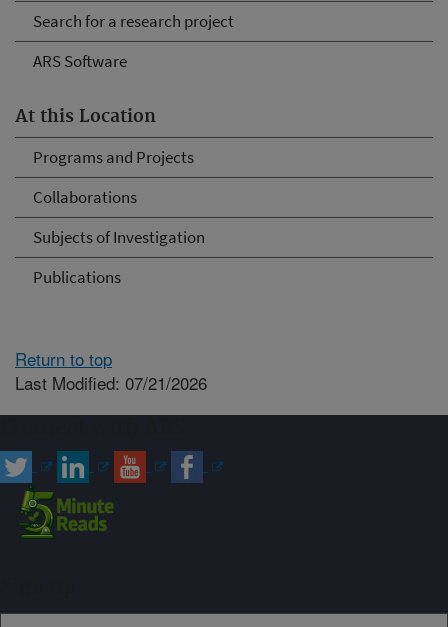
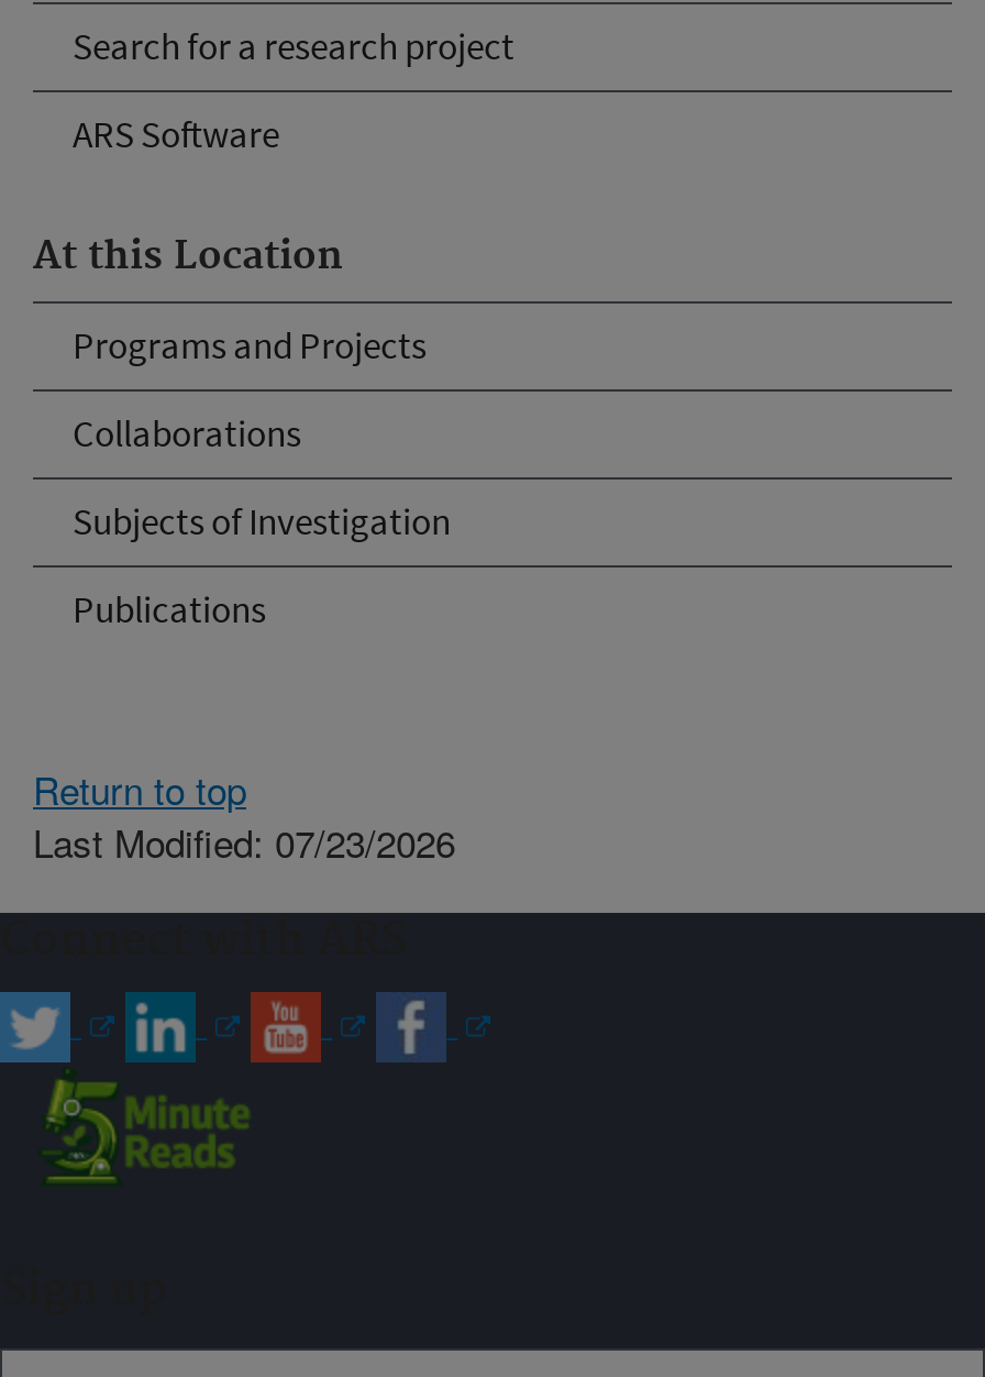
- Last Modified: 07/21/2026
+ Last Modified: 07/23/2026
